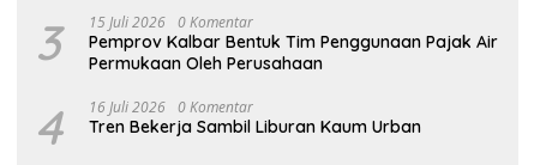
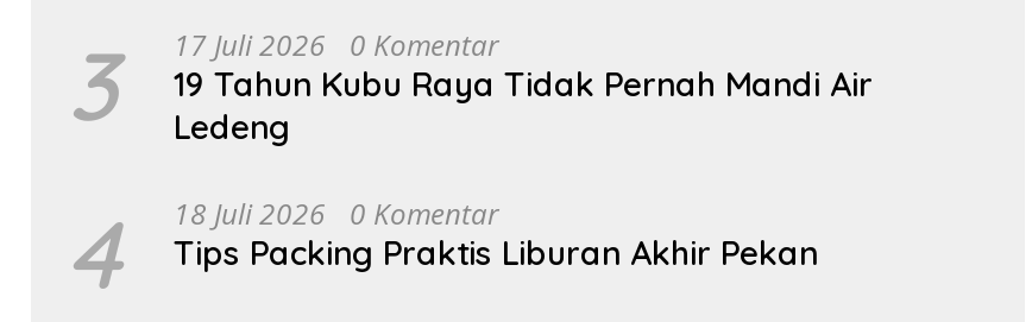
- 15 Juli 2026 0 Komentar
- Pemprov Kalbar Bentuk Tim Penggunaan Pajak Air
- Permukaan Oleh Perusahaan
+ 17 Juli 2026 0 Komentar
+ 19 Tahun Kubu Raya Tidak Pernah Mandi Air
+ Ledeng

- 16 Juli 2026 0 Komentar
+ 18 Juli 2026 0 Komentar

- Tren Bekerja Sambil Liburan Kaum Urban
+ Tips Packing Praktis Liburan Akhir Pekan
